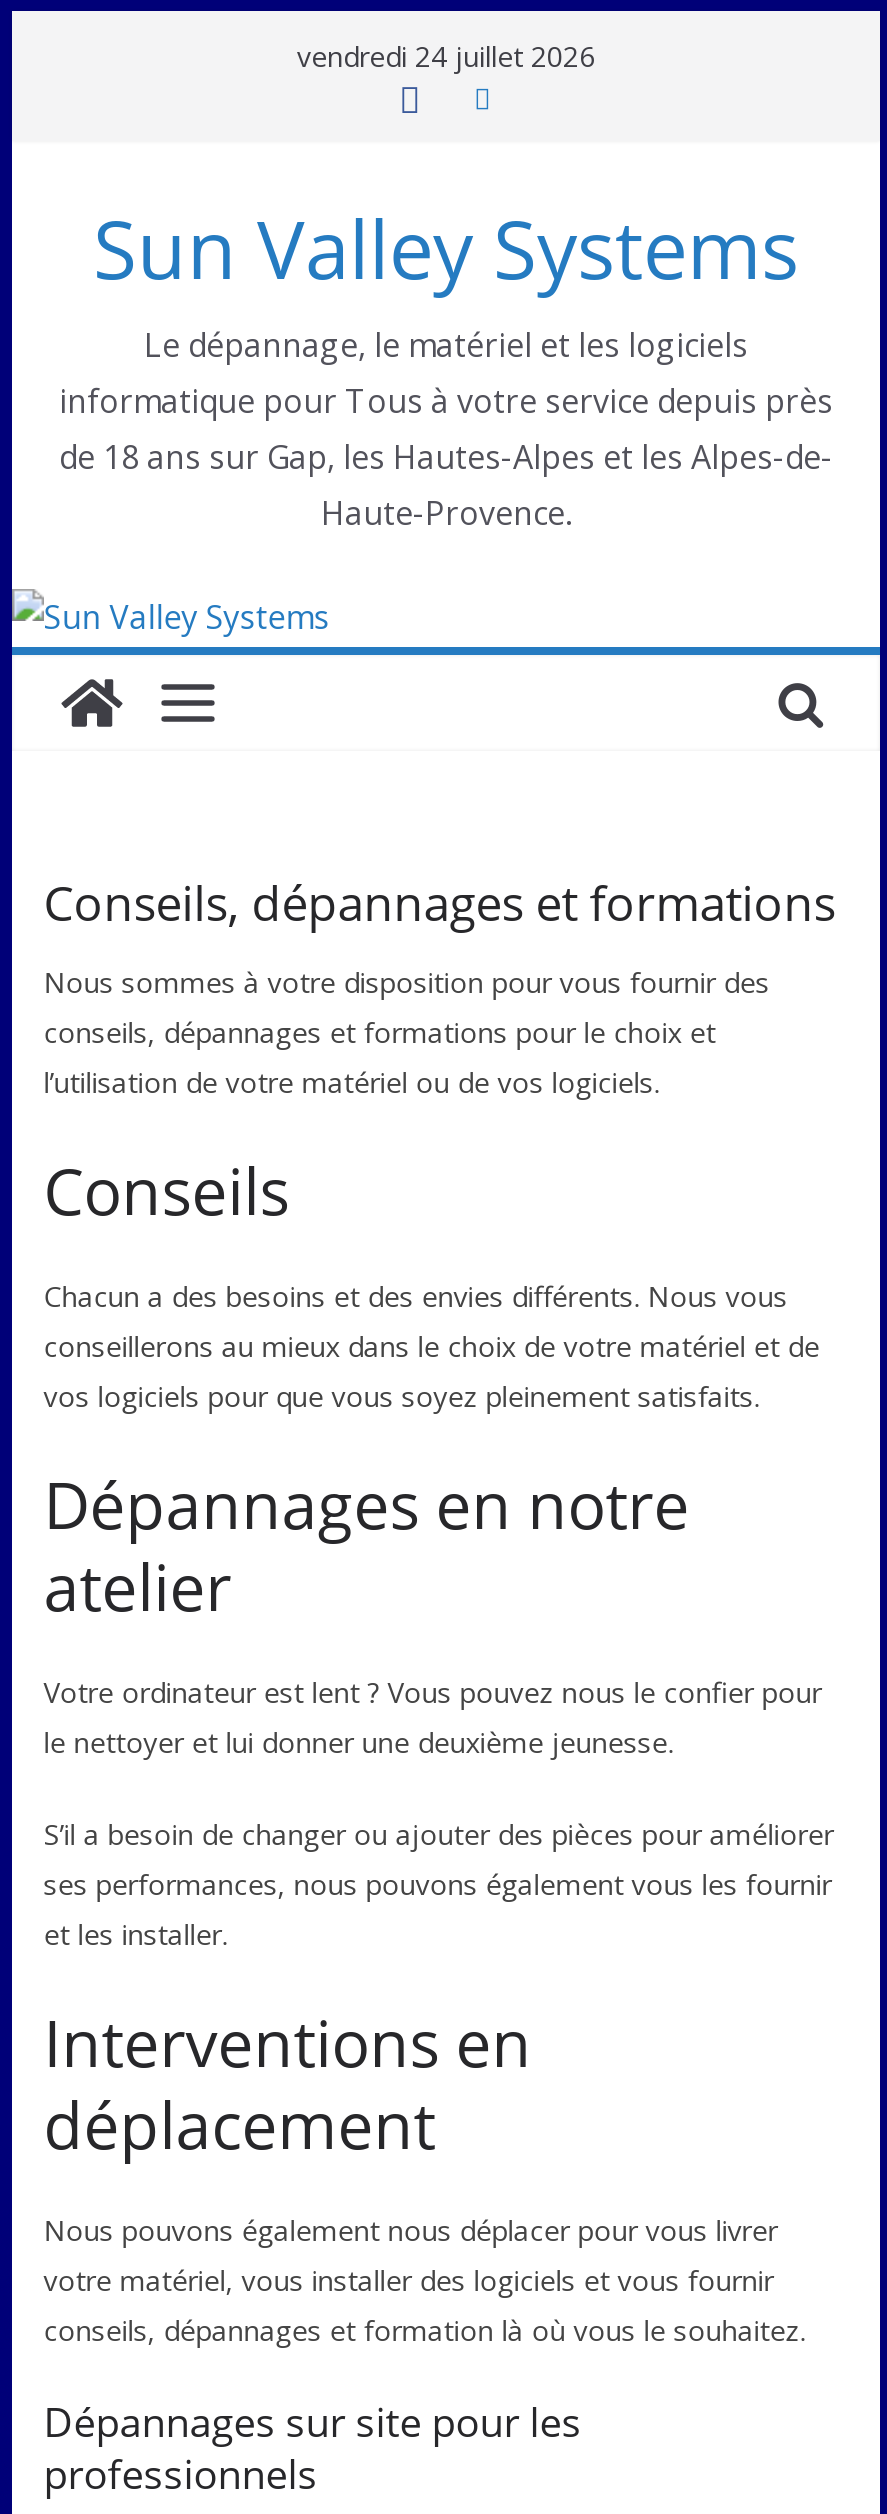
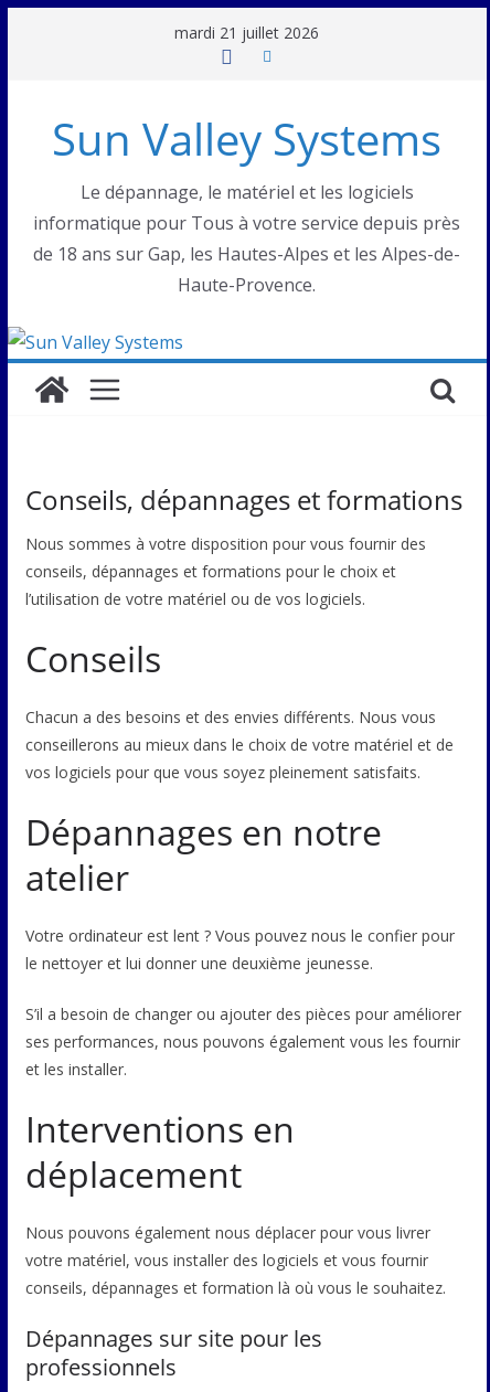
- vendredi 24 juillet 2026
+ mardi 21 juillet 2026
